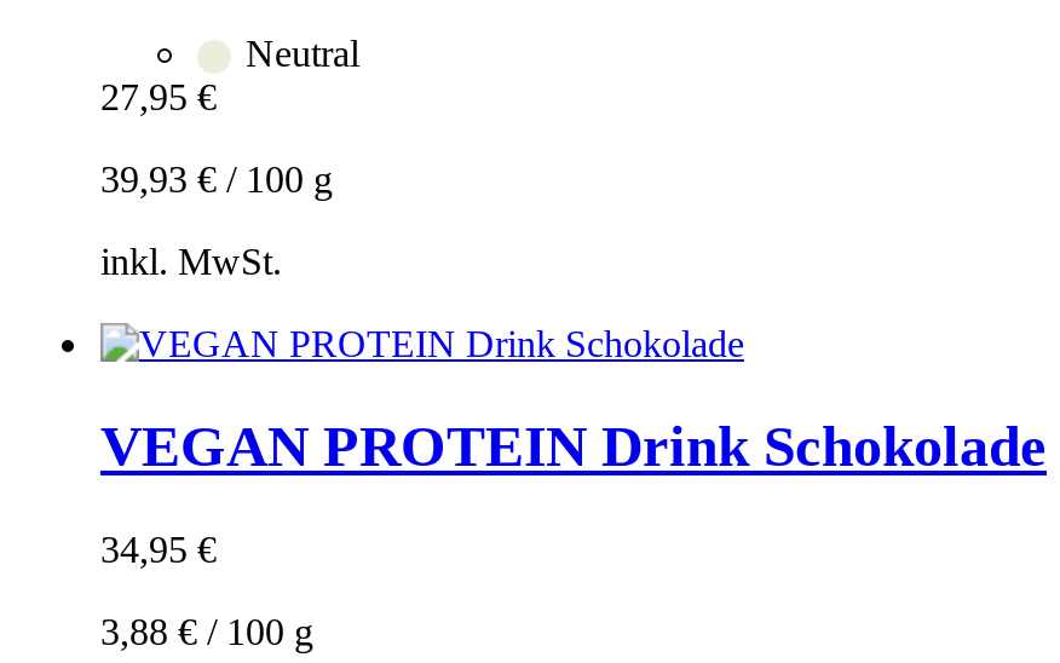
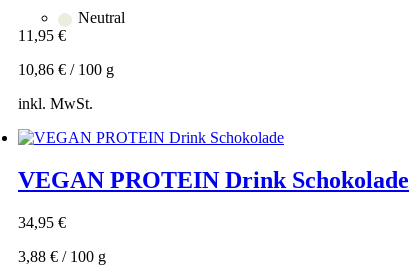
- 27,95 €
+ 11,95 €

- 39,93 €/ 100 g
+ 10,86 €/ 100 g
